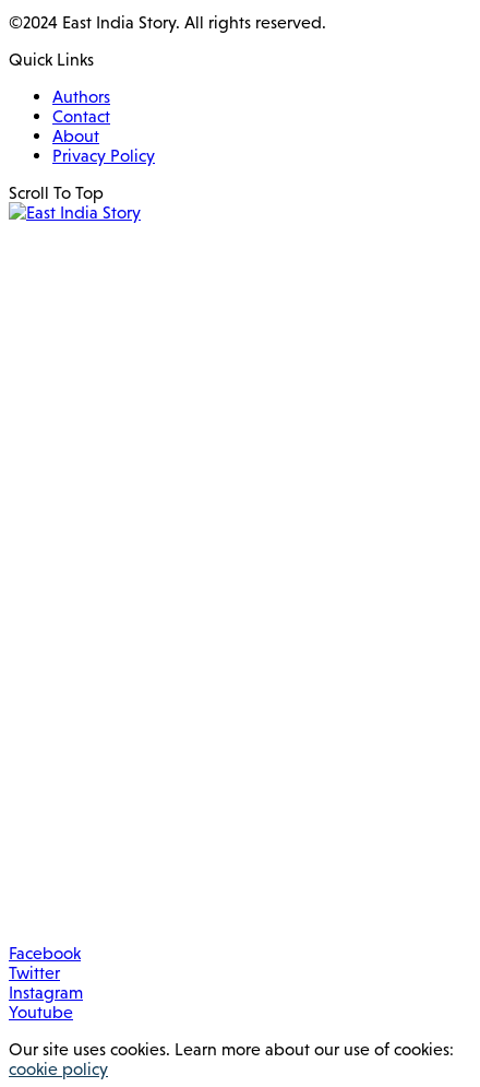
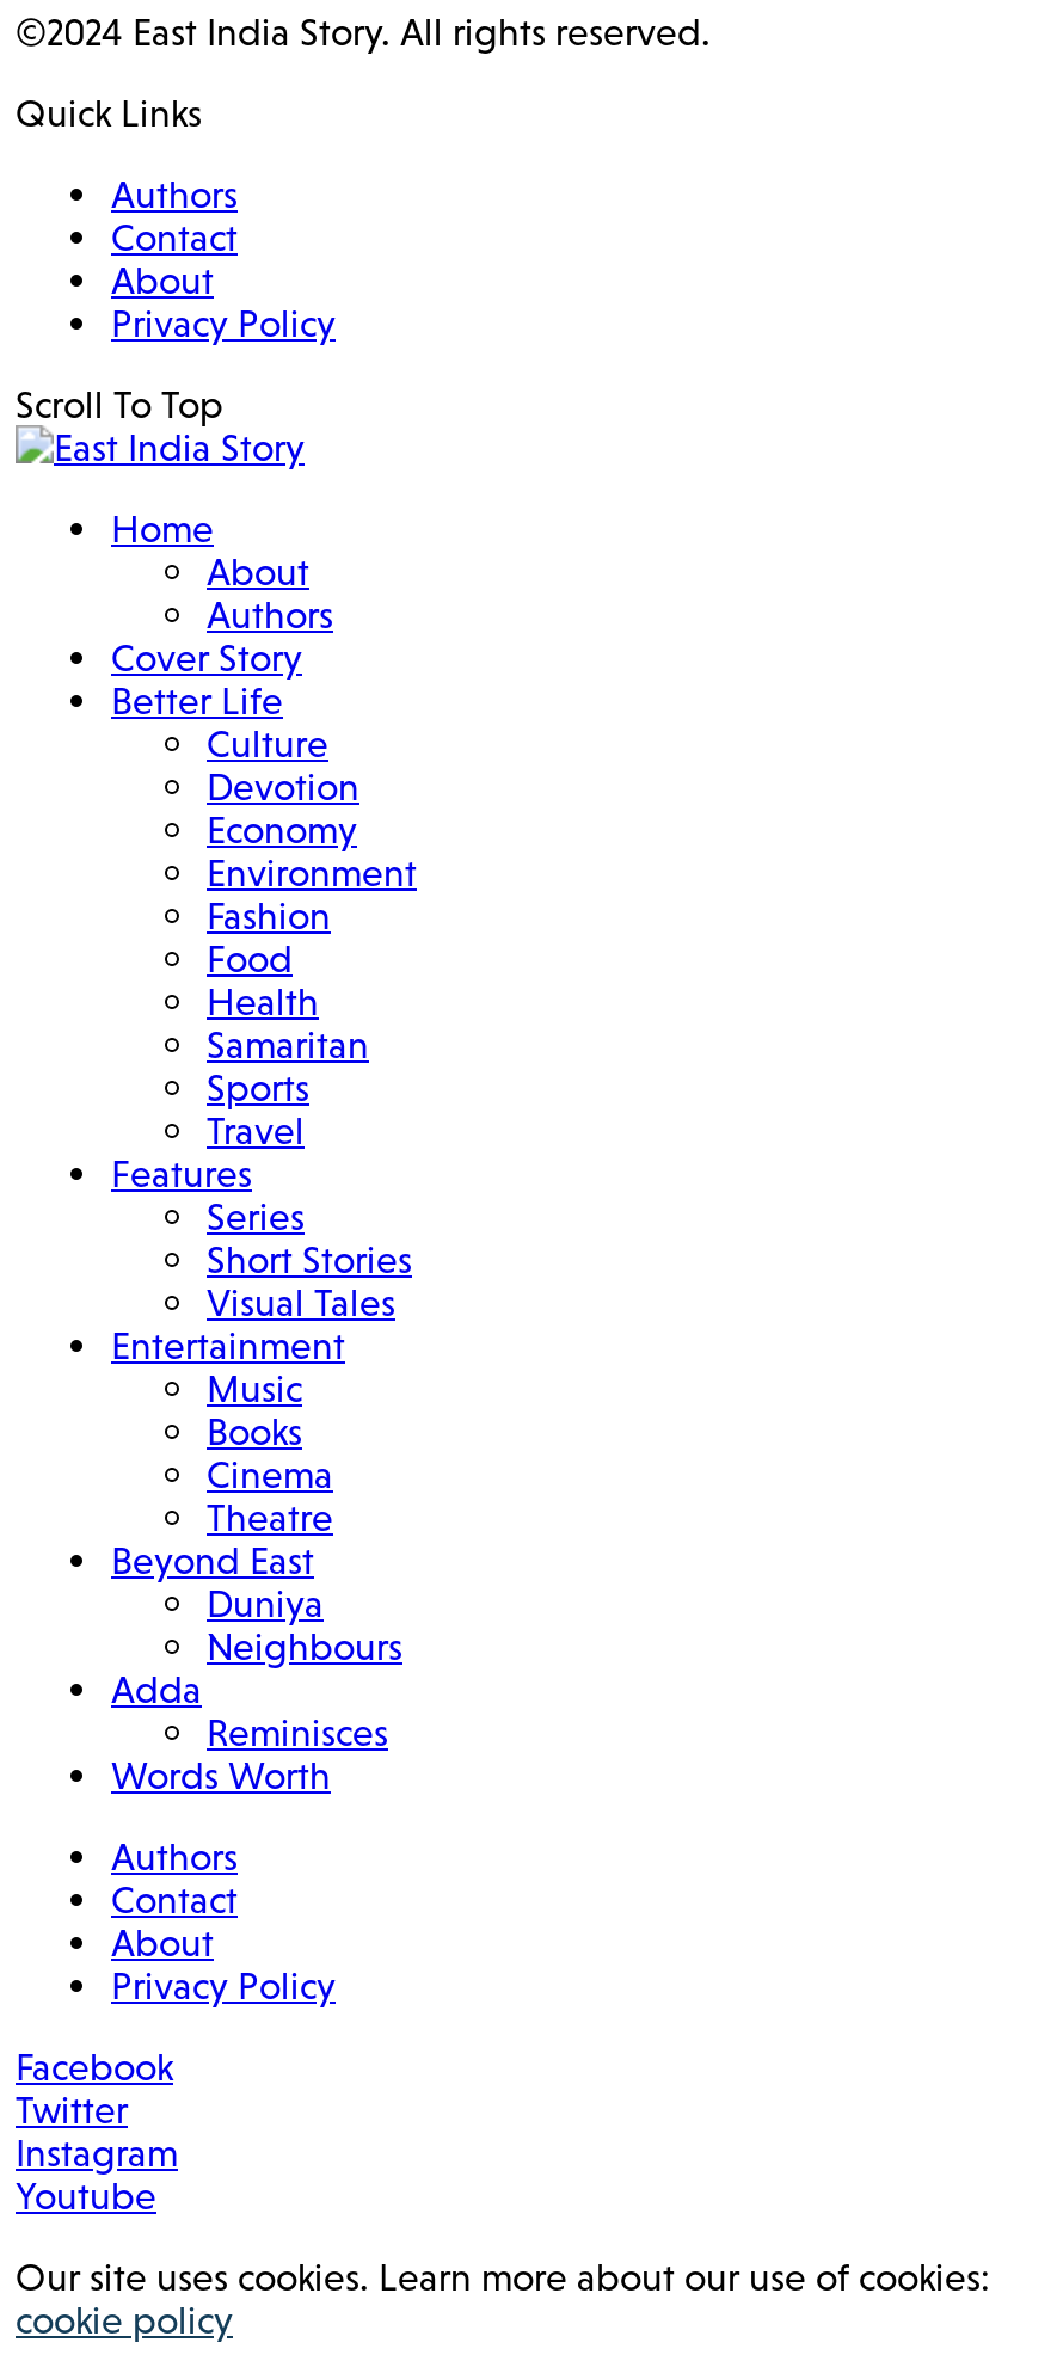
+ Home
+ About
+ Authors
+ Cover Story
+ Better Life
+ Culture
+ Devotion
+ Economy
+ Environment
+ Fashion
+ Food
+ Health
+ Samaritan
+ Sports
+ Travel
+ Features
+ Series
+ Short Stories
+ Visual Tales
+ Entertainment
+ Music
+ Books
+ Cinema
+ Theatre
+ Beyond East
+ Duniya
+ Neighbours
+ Adda
+ Reminisces
+ Words Worth
+ Authors
+ Contact
+ About
+ Privacy Policy
